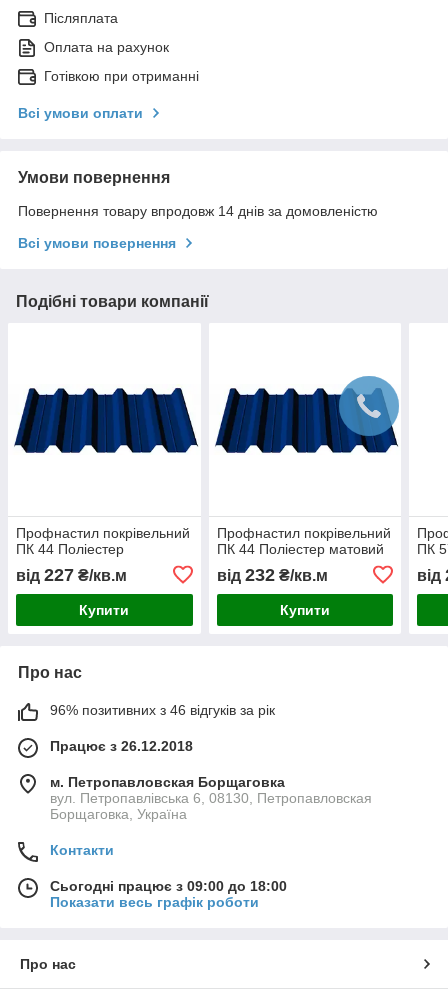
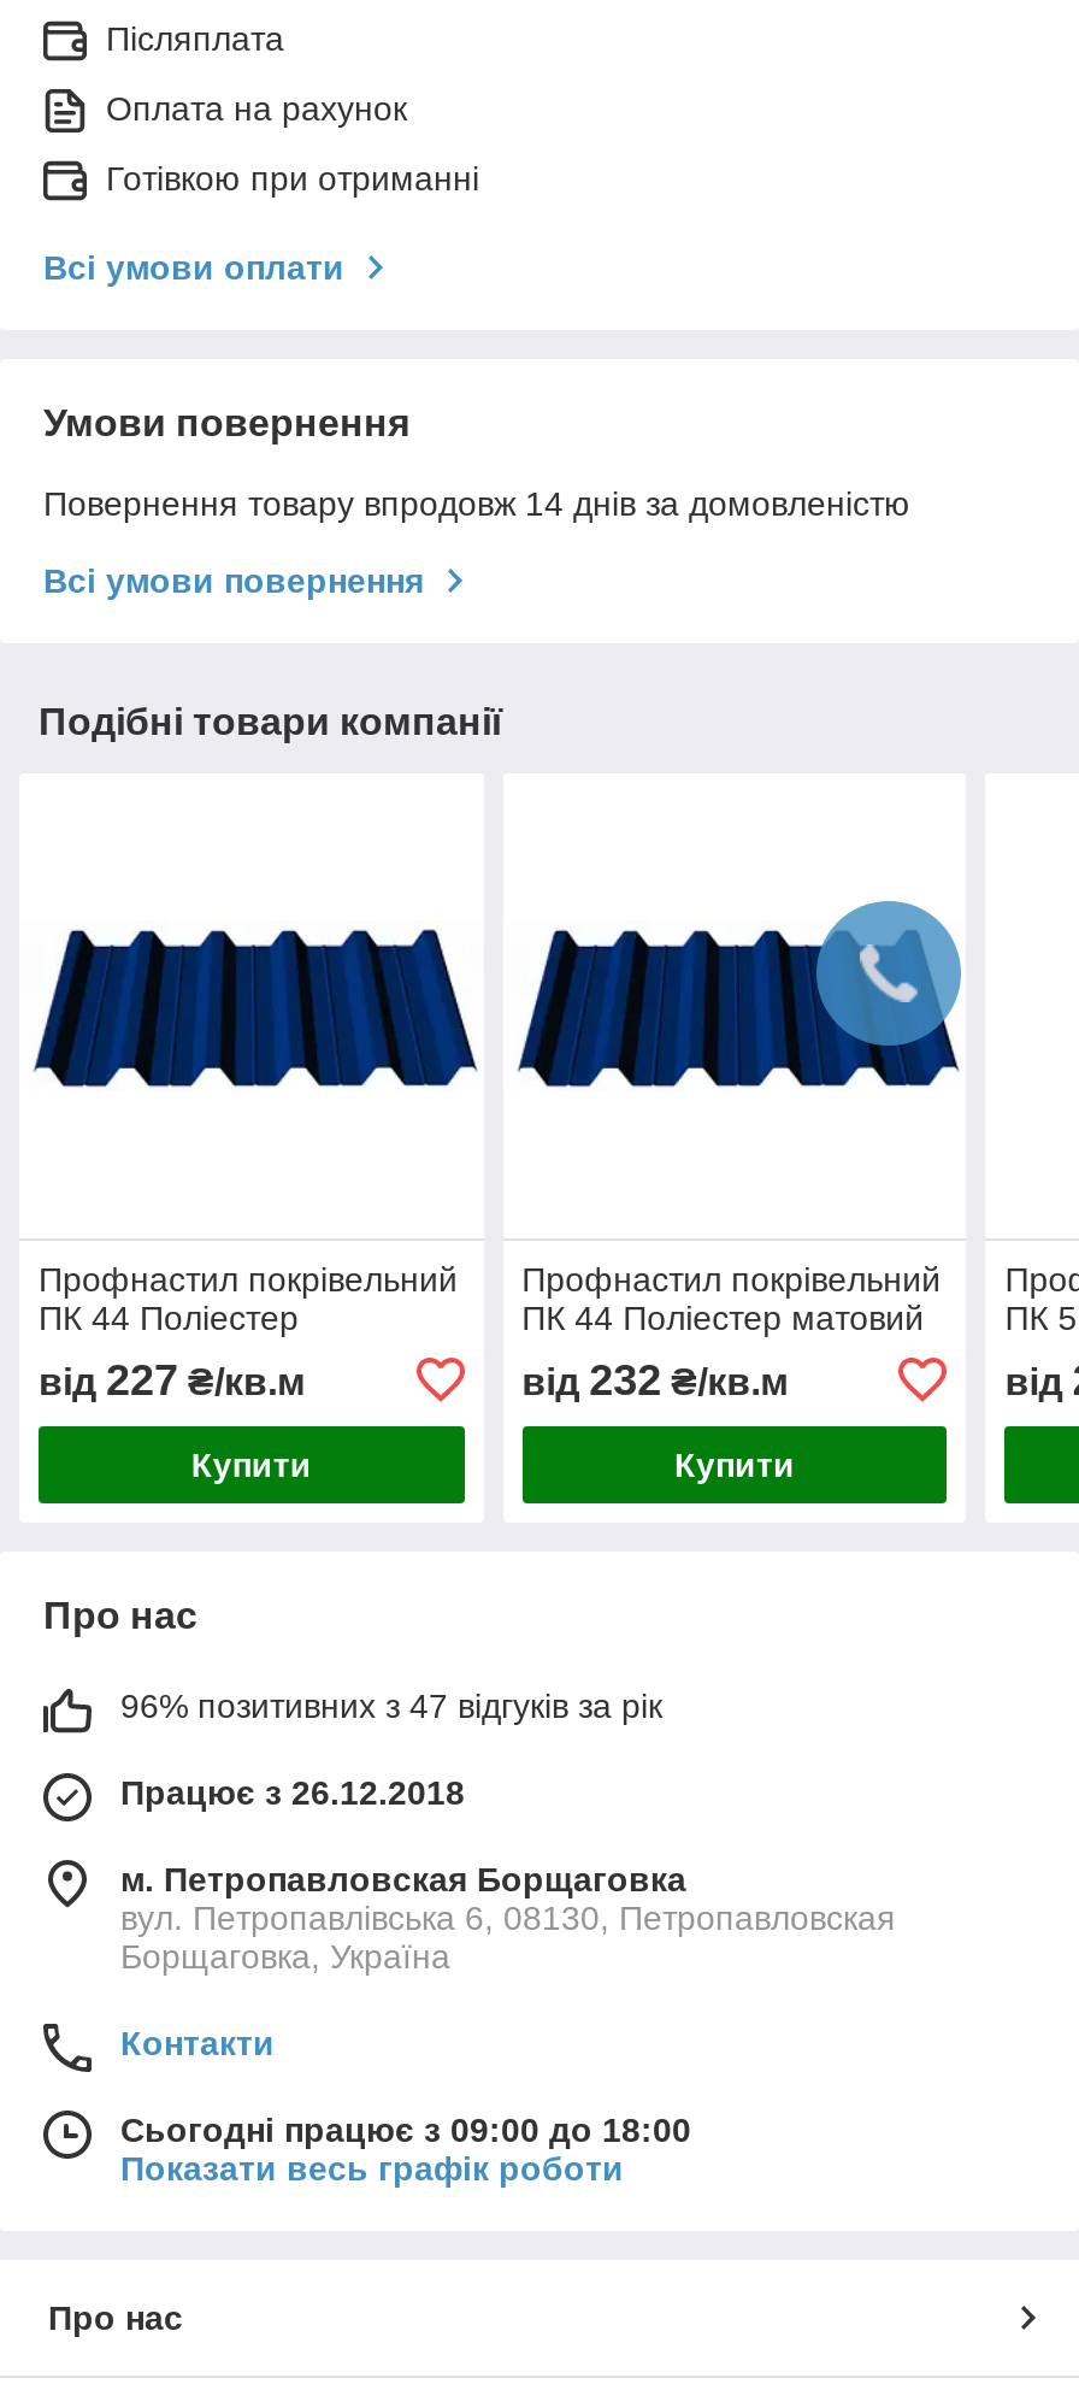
- 96% позитивних з 46 відгуків за рік
+ 96% позитивних з 47 відгуків за рік
